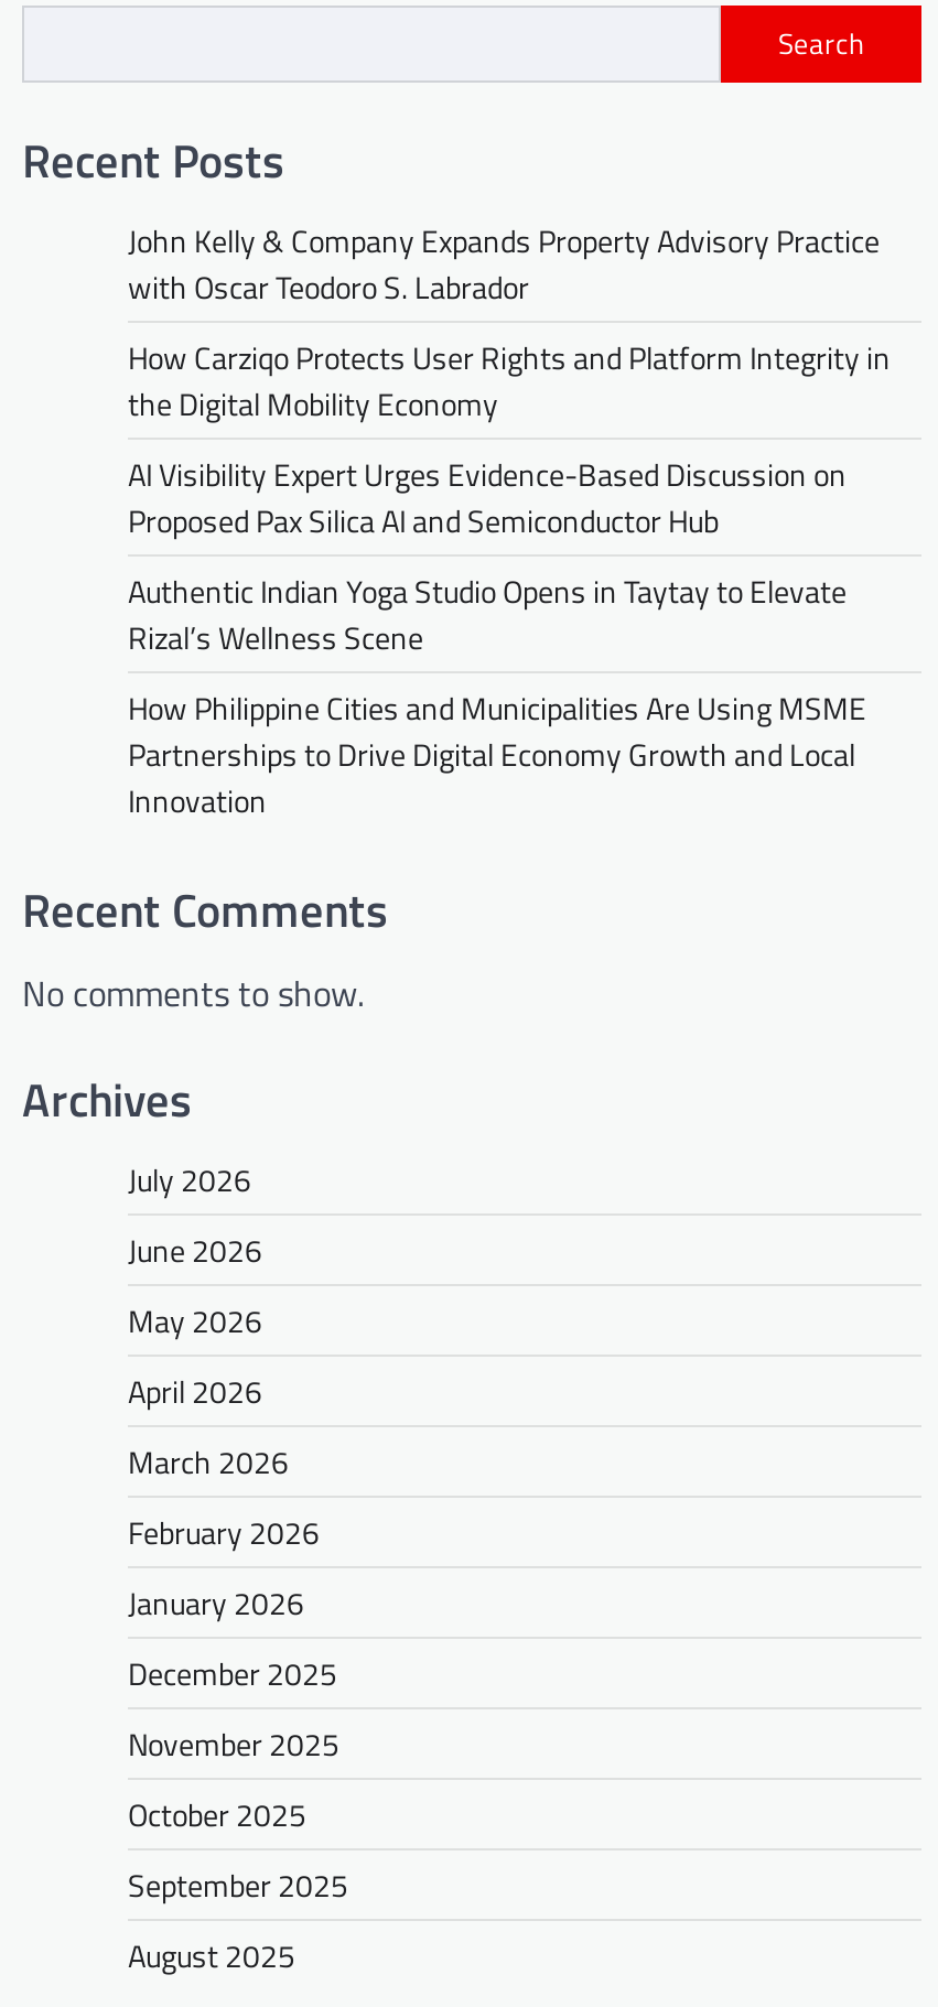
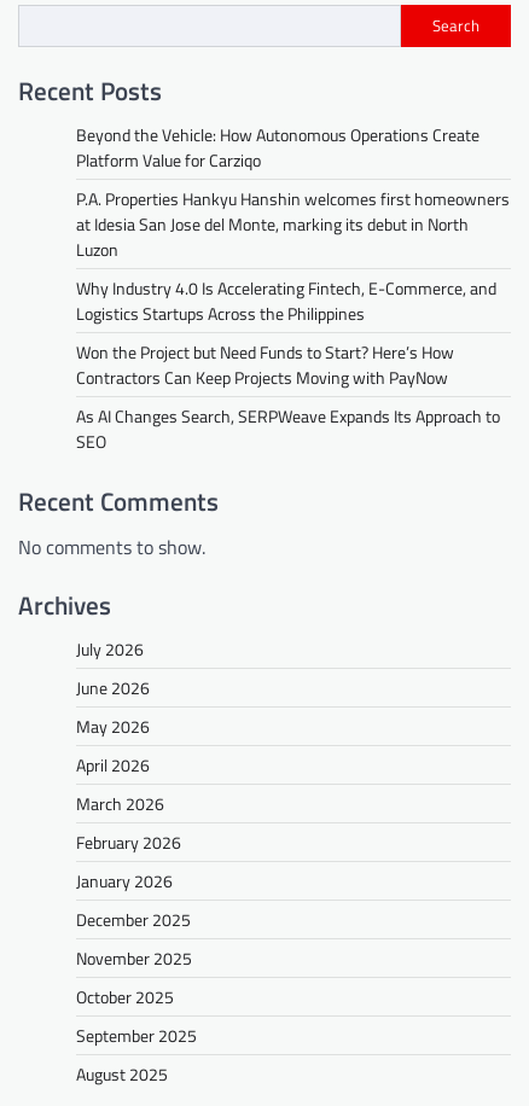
- John Kelly & Company Expands Property Advisory Practice
- with Oscar Teodoro S. Labrador
+ Beyond the Vehicle: How Autonomous Operations Create
+ Platform Value for Carziqo

- How Carziqo Protects User Rights and Platform Integrity in
- the Digital Mobility Economy
+ P.A. Properties Hankyu Hanshin welcomes first homeowners
+ at Idesia San Jose del Monte, marking its debut in North
+ Luzon

- AI Visibility Expert Urges Evidence-Based Discussion on
- Proposed Pax Silica AI and Semiconductor Hub
+ Why Industry 4.0 Is Accelerating Fintech, E-Commerce, and
+ Logistics Startups Across the Philippines

- Authentic Indian Yoga Studio Opens in Taytay to Elevate
- Rizal’s Wellness Scene
+ Won the Project but Need Funds to Start? Here’s How
+ Contractors Can Keep Projects Moving with PayNow

- How Philippine Cities and Municipalities Are Using MSME
- Partnerships to Drive Digital Economy Growth and Local
- Innovation
+ As AI Changes Search, SERPWeave Expands Its Approach to
+ SEO
